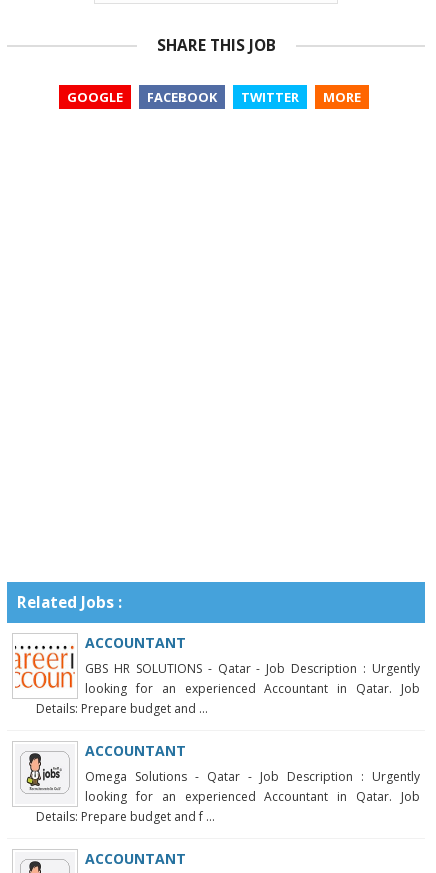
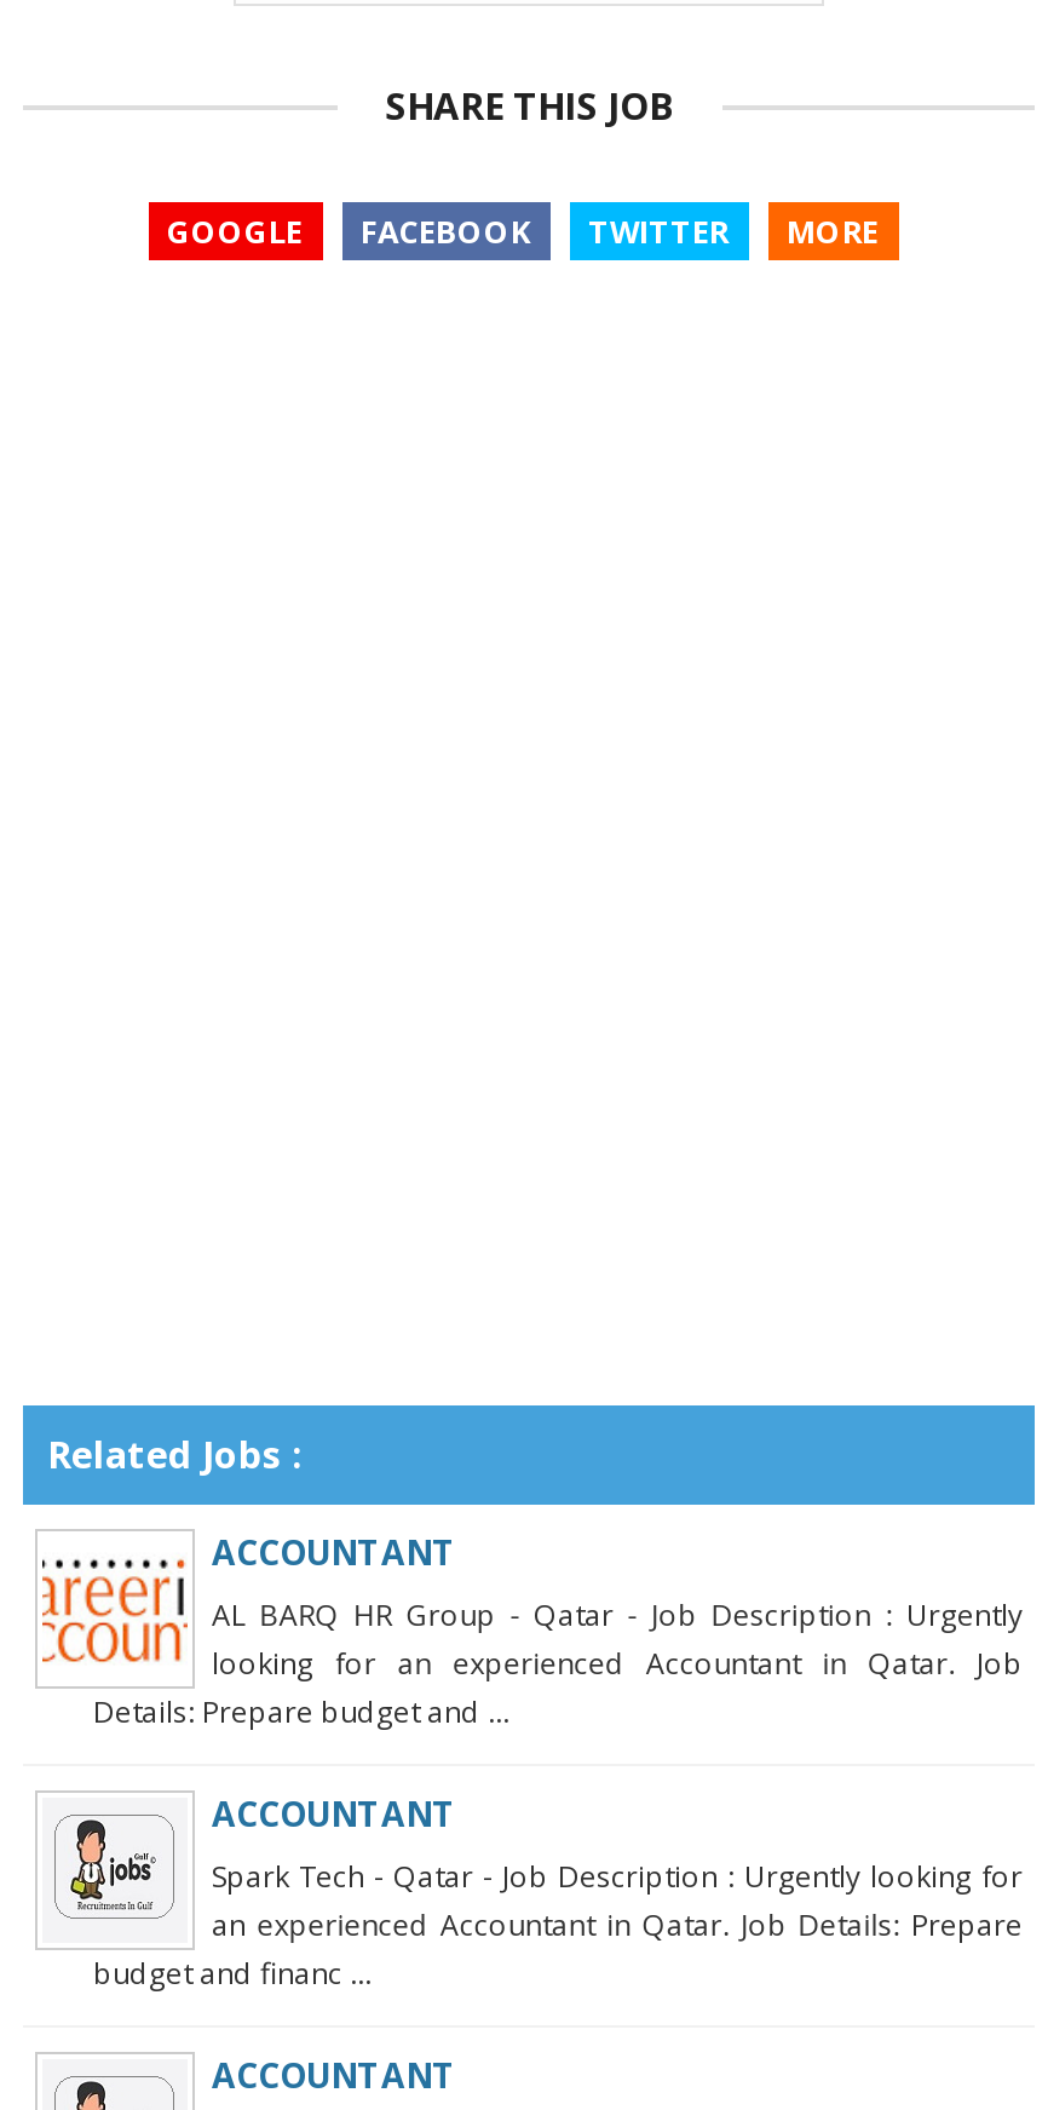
- GBS HR SOLUTIONS - Qatar - Job Description : Urgently
+ AL BARQ HR Group - Qatar - Job Description : Urgently

- Omega Solutions - Qatar - Job Description : Urgently
- looking for an experienced Accountant in Qatar. Job
- Details: Prepare budget and f ...
+ Spark Tech - Qatar - Job Description : Urgently looking for
+ an experienced Accountant in Qatar. Job Details: Prepare
+ budget and financ ...
